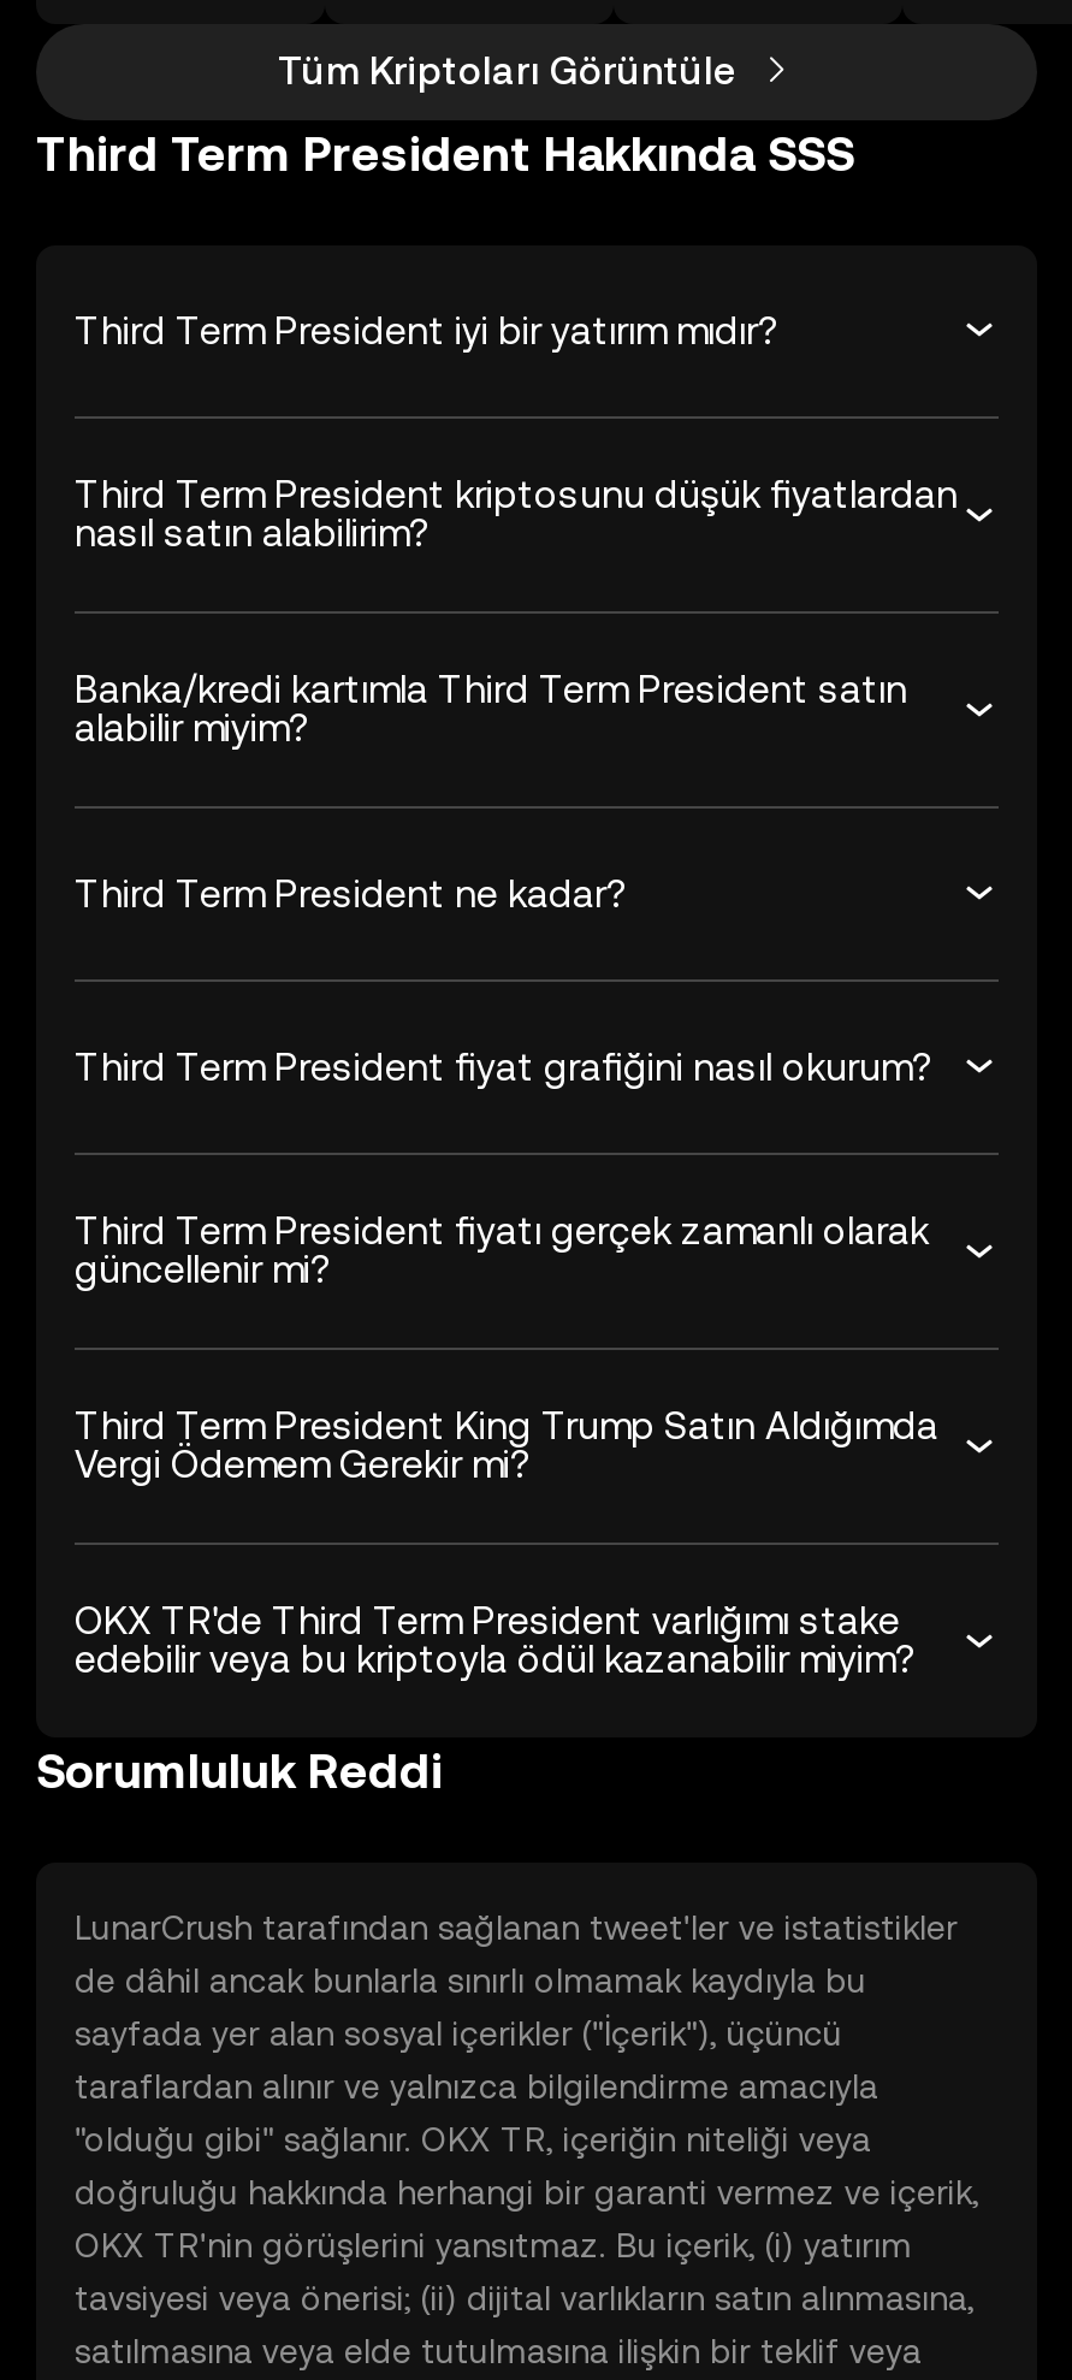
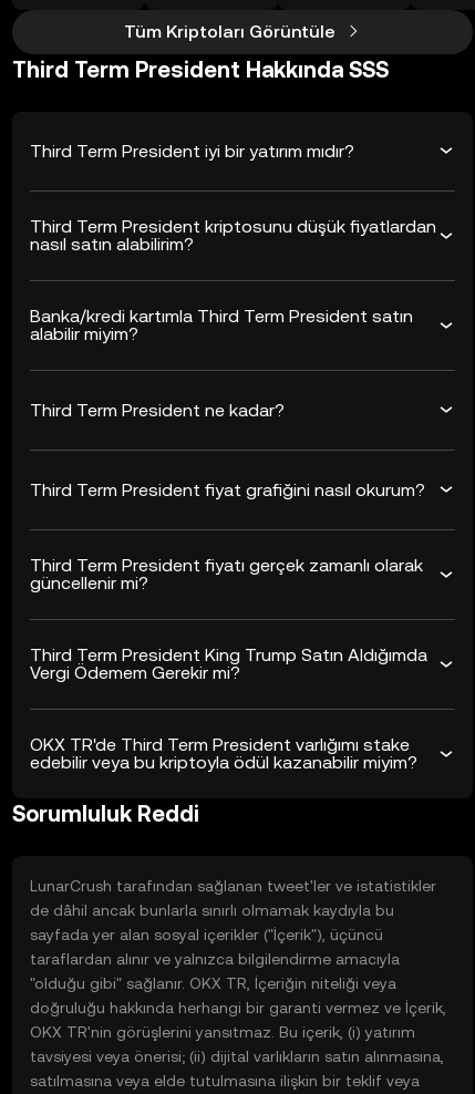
- "olduğu gibi" sağlanır. OKX TR, içeriğin niteliği veya
+ "olduğu gibi" sağlanır. OKX TR, İçeriğin niteliği veya

- doğruluğu hakkında herhangi bir garanti vermez ve içerik,
+ doğruluğu hakkında herhangi bir garanti vermez ve İçerik,
